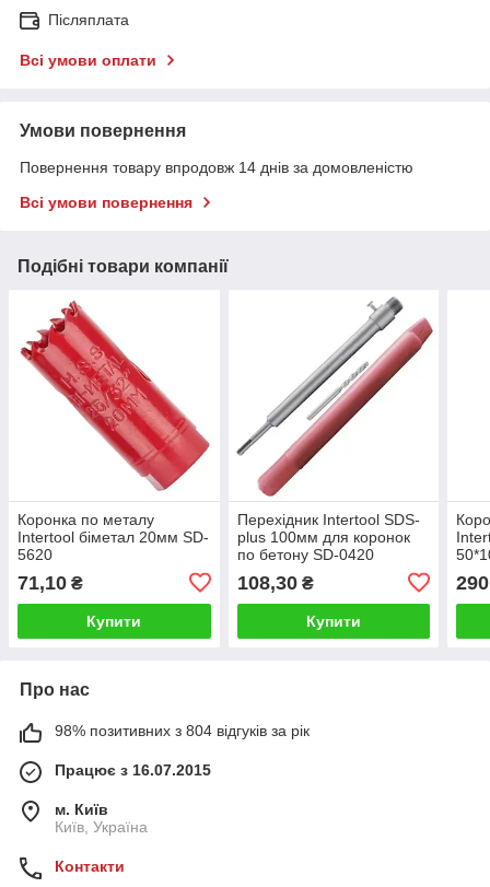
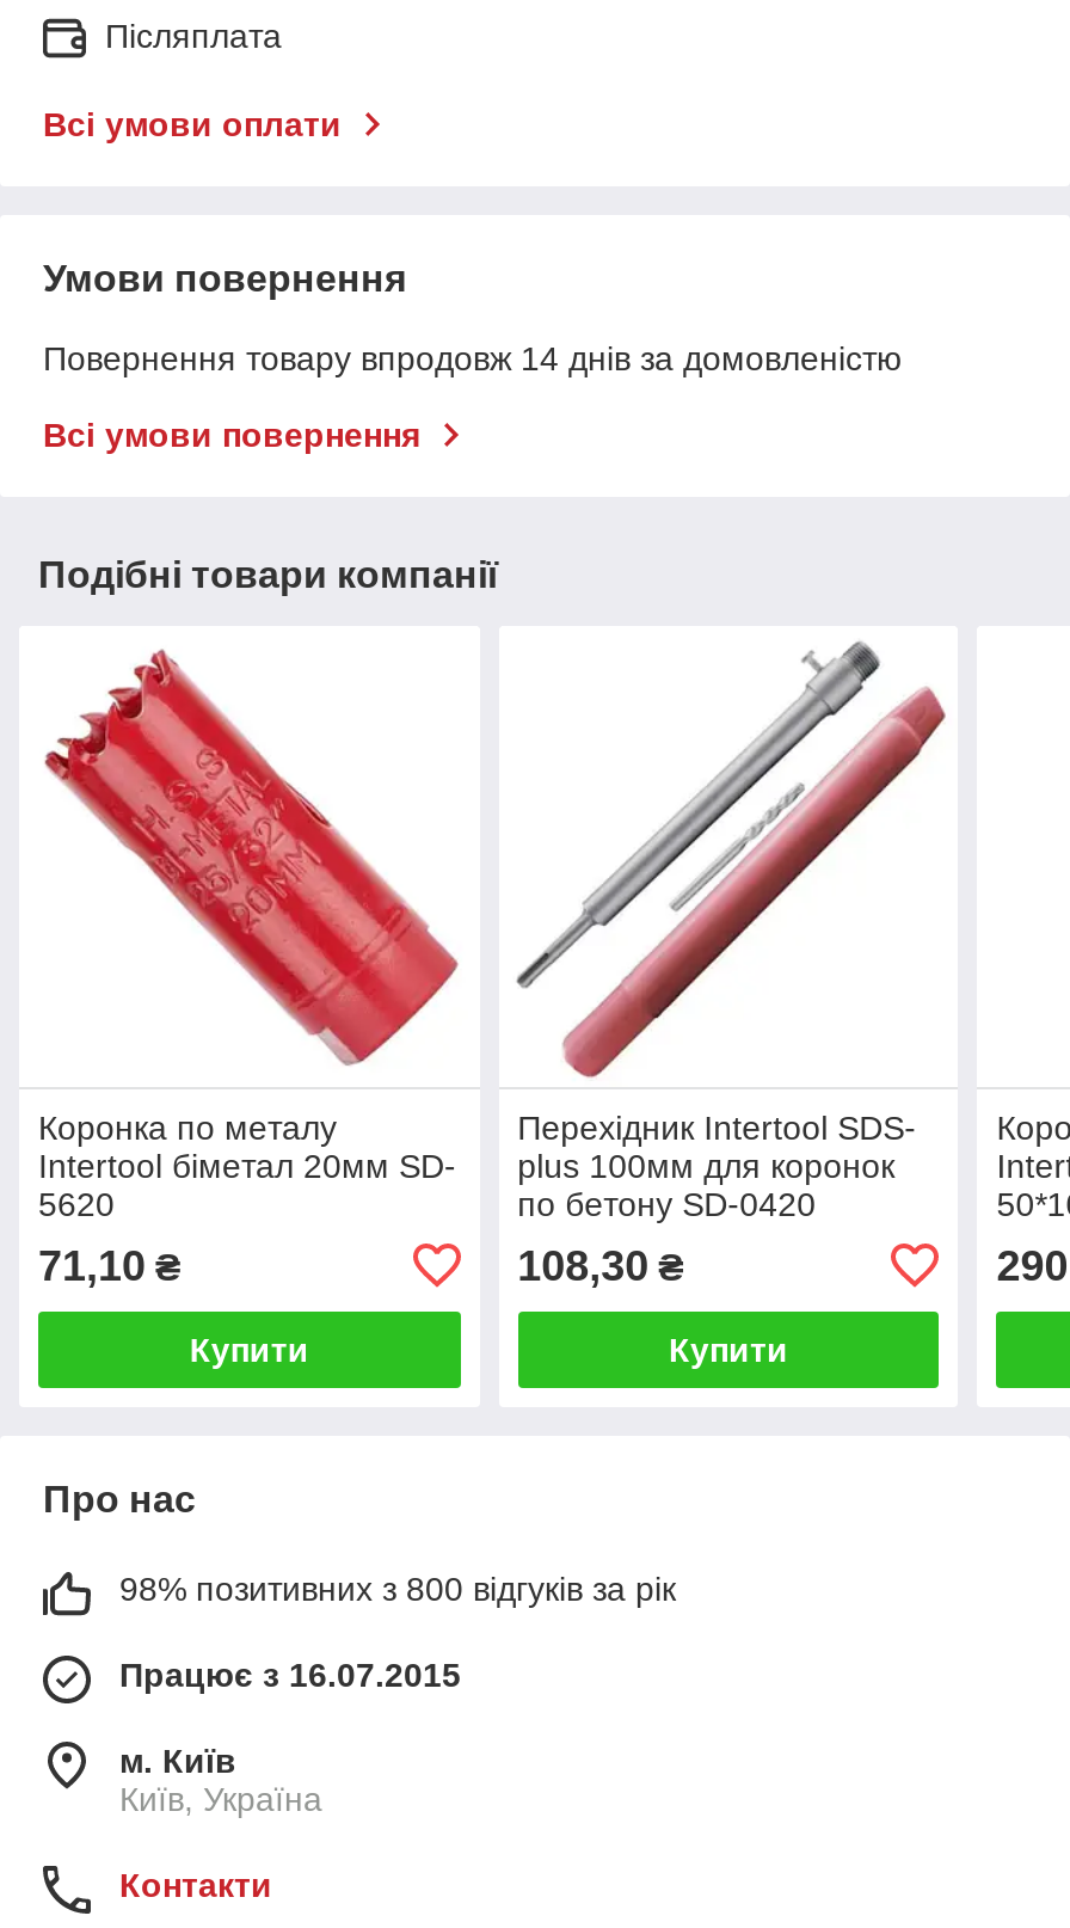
- 98% позитивних з 804 відгуків за рік
+ 98% позитивних з 800 відгуків за рік
